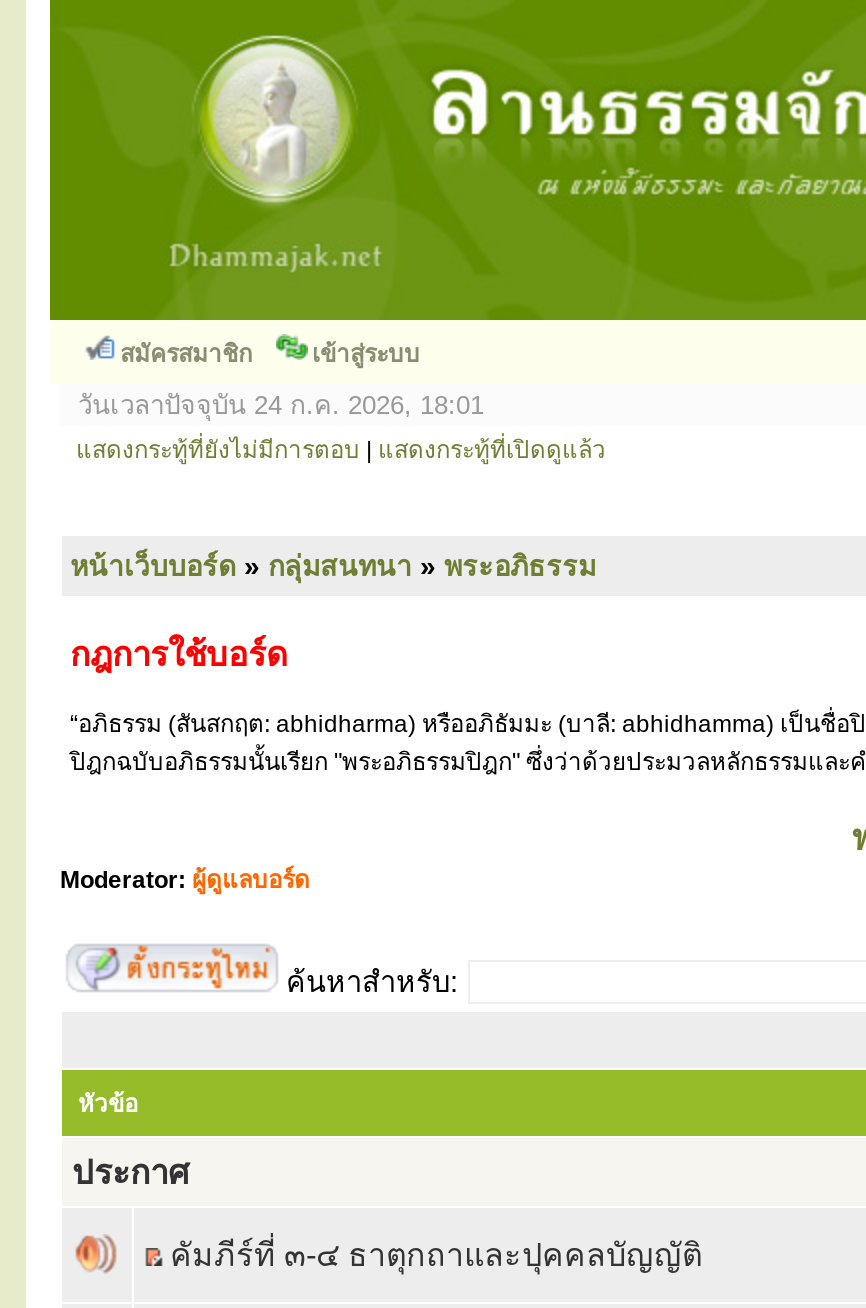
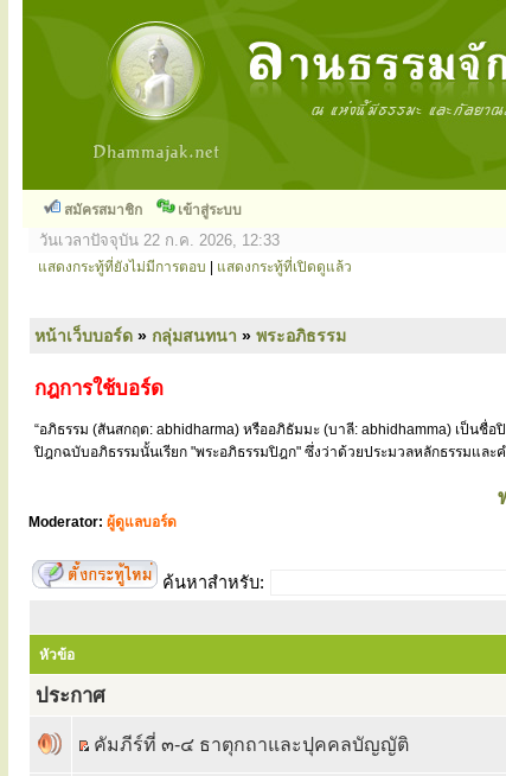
- วันเวลาปัจจุบัน 24 ก.ค. 2026, 18:01
+ วันเวลาปัจจุบัน 22 ก.ค. 2026, 12:33
